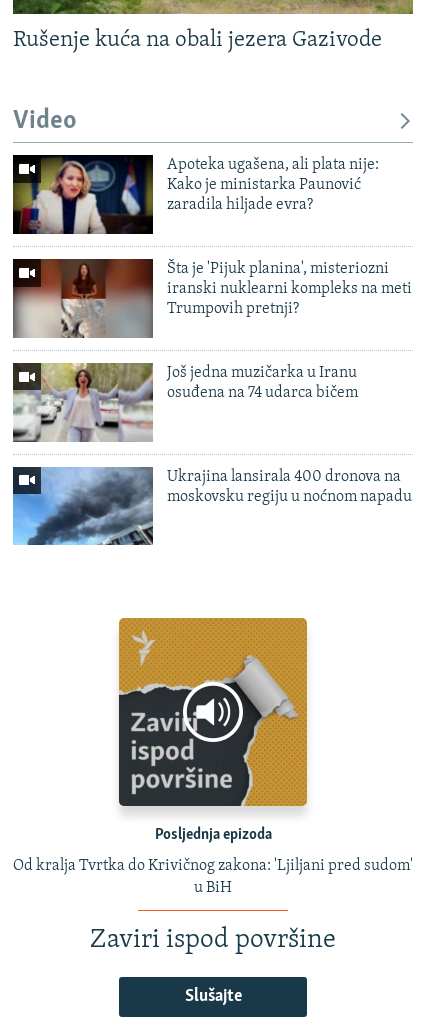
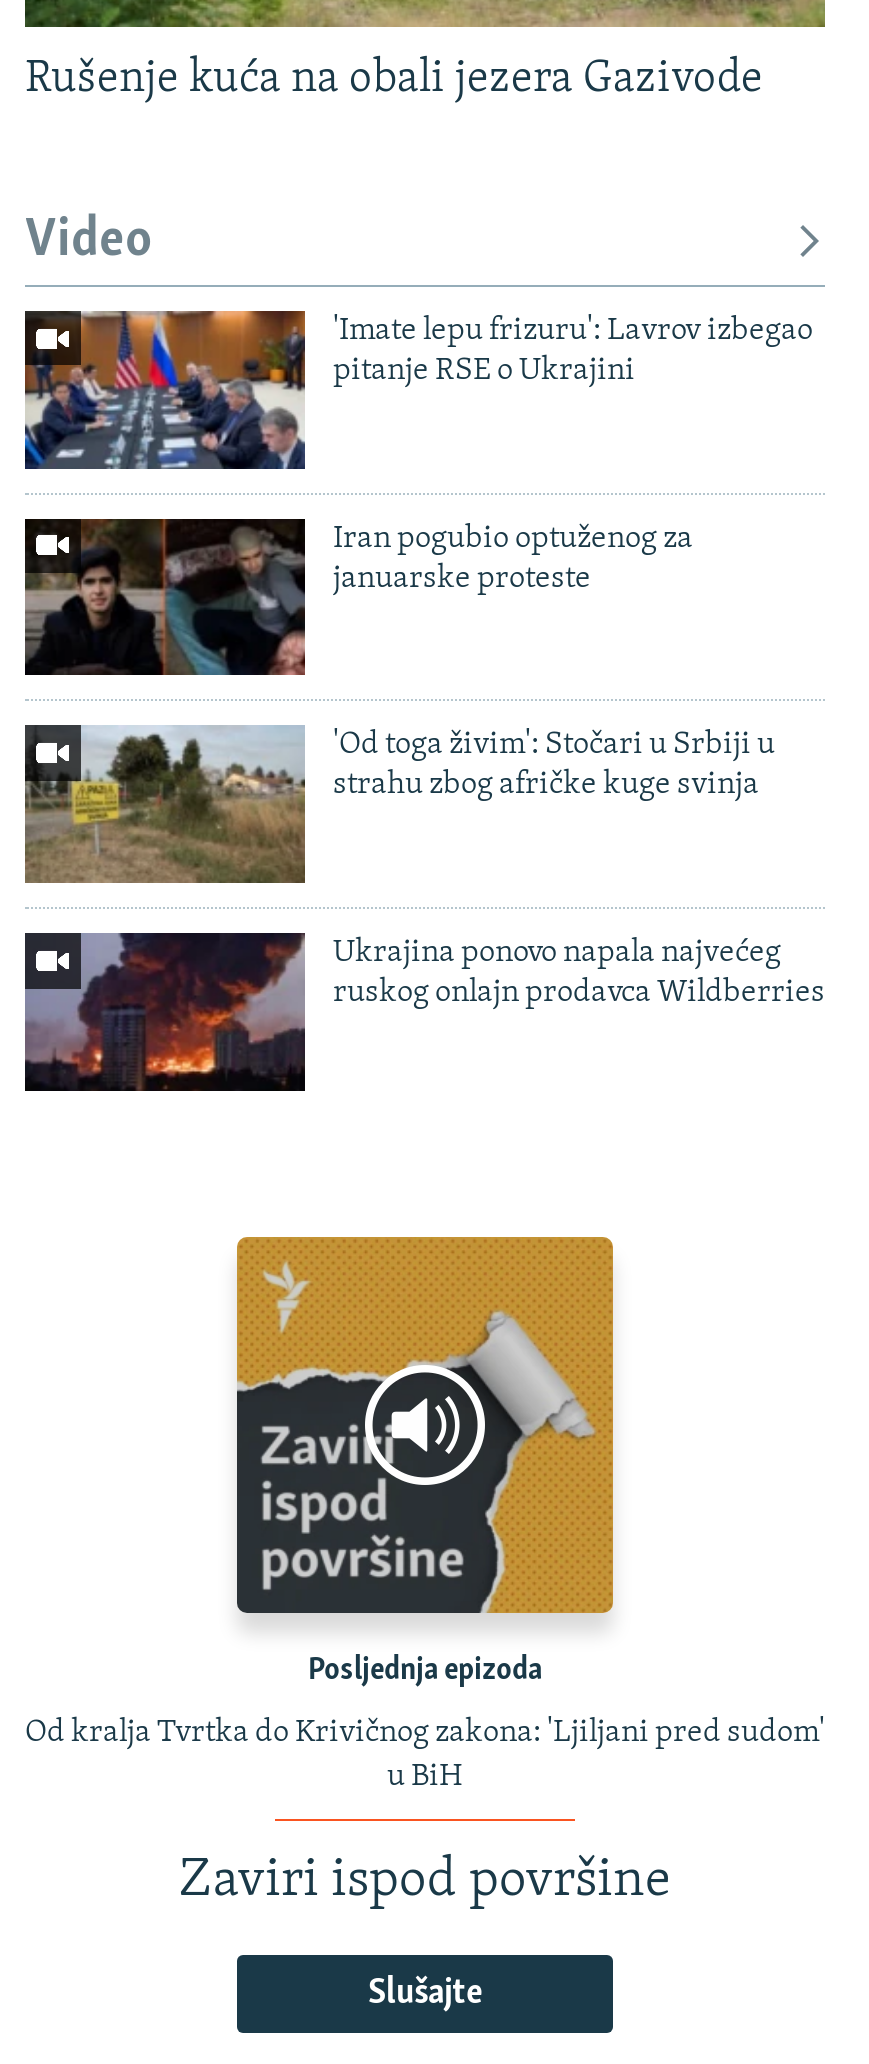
- [image]
- Apoteka ugašena, ali plata nije:
- Kako je ministarka Paunović
- zaradila hiljade evra?
+ [image]
+ 'Imate lepu frizuru': Lavrov izbegao
+ pitanje RSE o Ukrajini

- [image]
- Šta je 'Pijuk planina', misteriozni
- iranski nuklearni kompleks na meti
- Trumpovih pretnji?
+ [image]
+ Iran pogubio optuženog za
+ januarske proteste

- [image]
- Još jedna muzičarka u Iranu
- osuđena na 74 udarca bičem
+ [image]
+ 'Od toga živim': Stočari u Srbiji u
+ strahu zbog afričke kuge svinja

- [image]
- Ukrajina lansirala 400 dronova na
- moskovsku regiju u noćnom napadu
+ [image]
+ Ukrajina ponovo napala najvećeg
+ ruskog onlajn prodavca Wildberries
